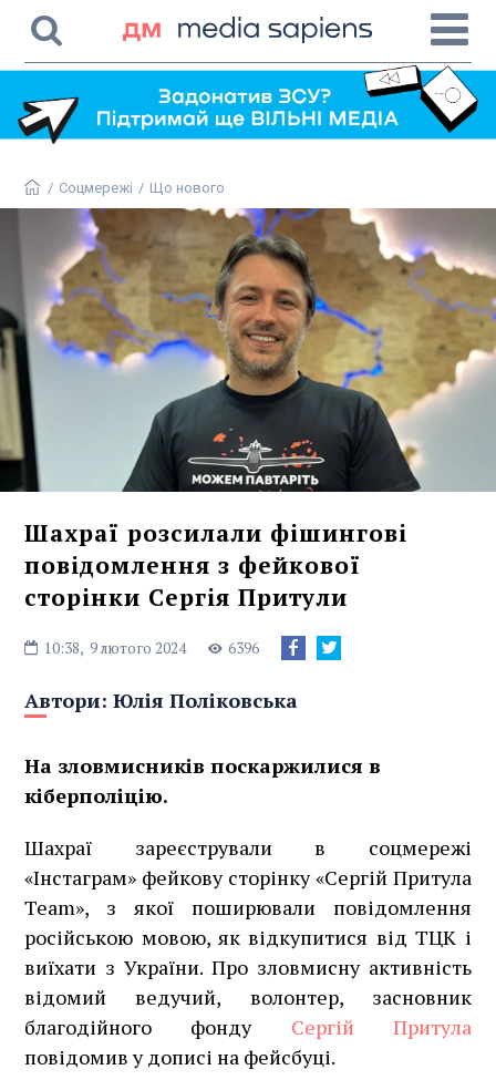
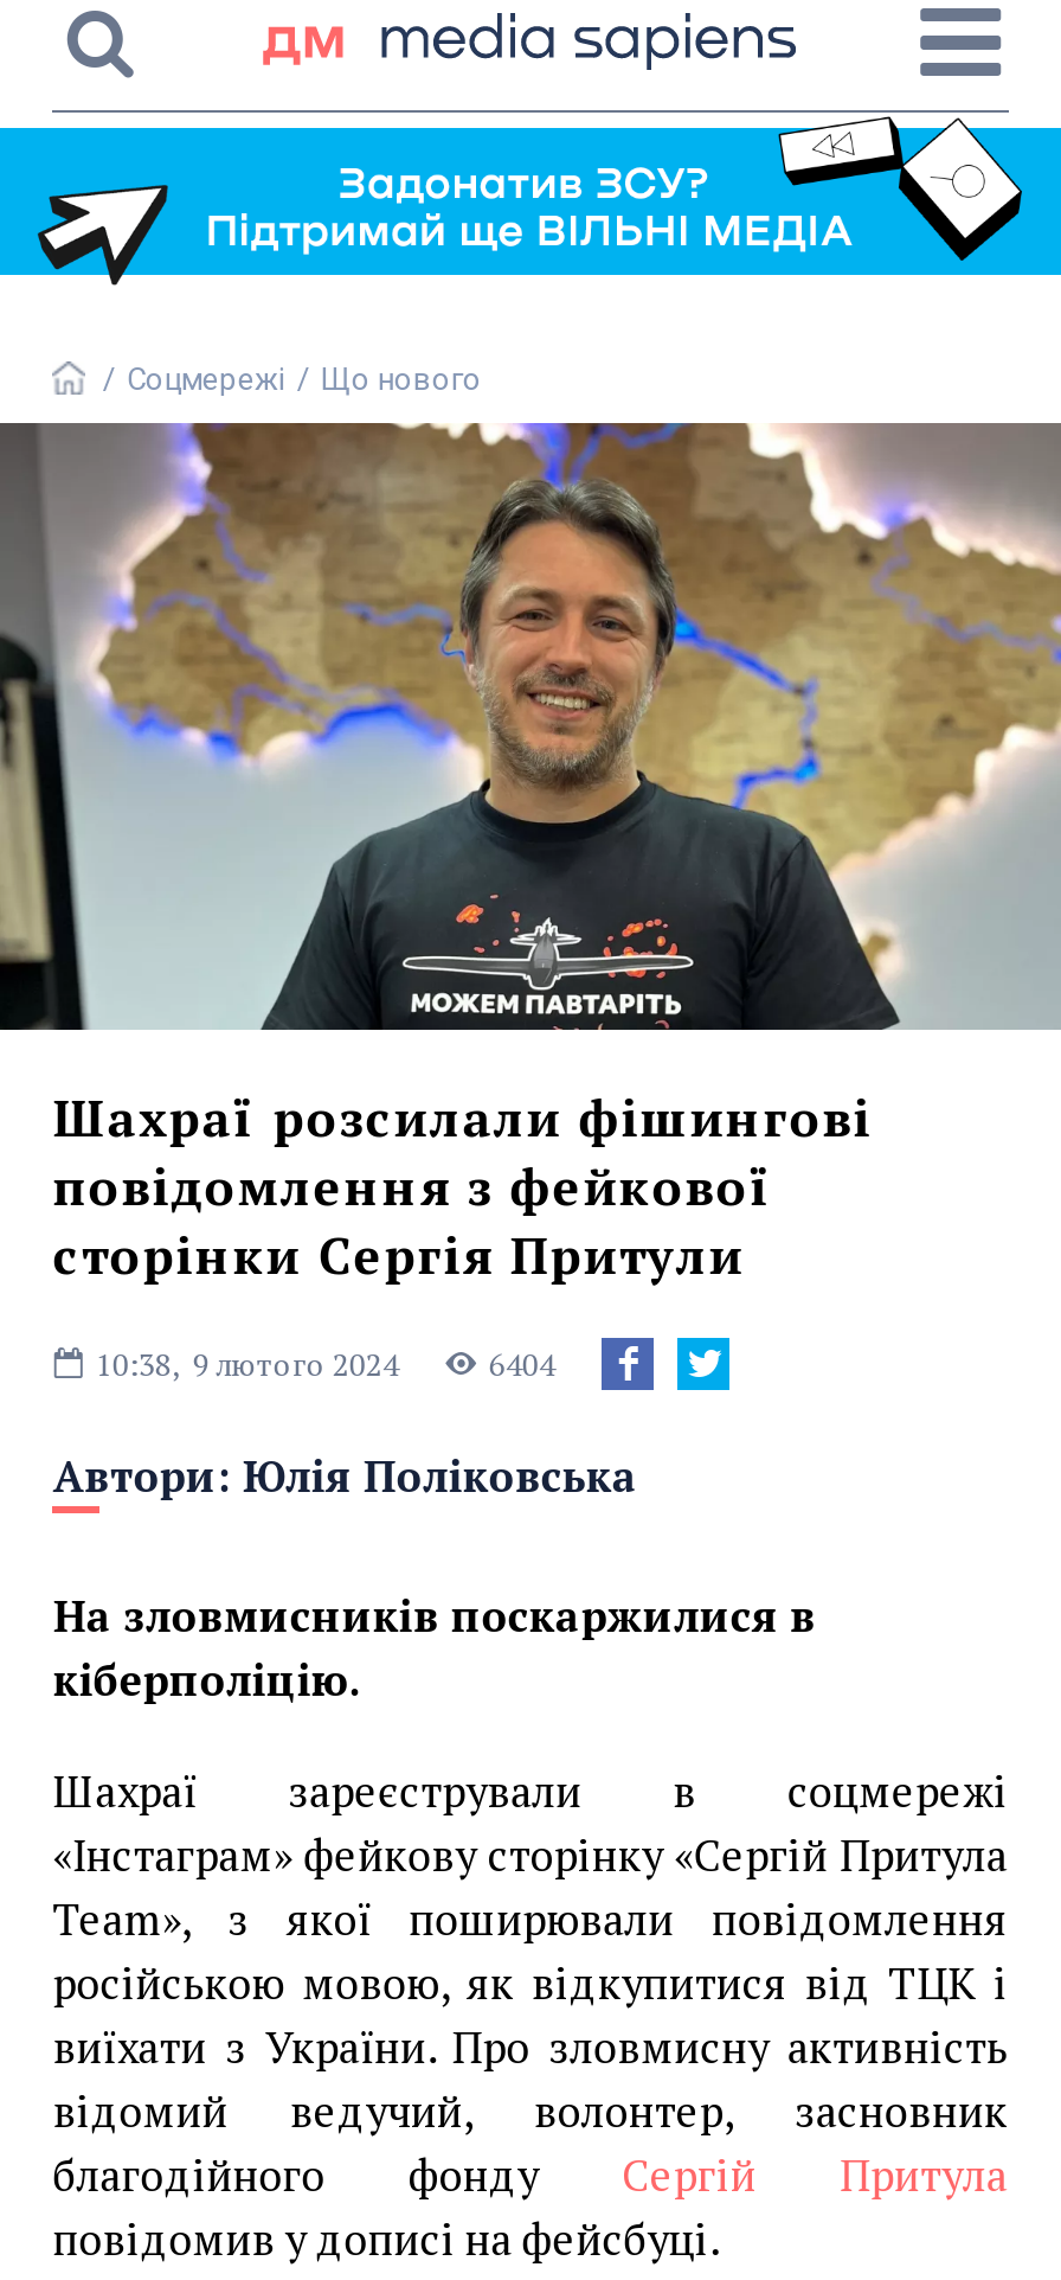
- 6396
+ 6404
